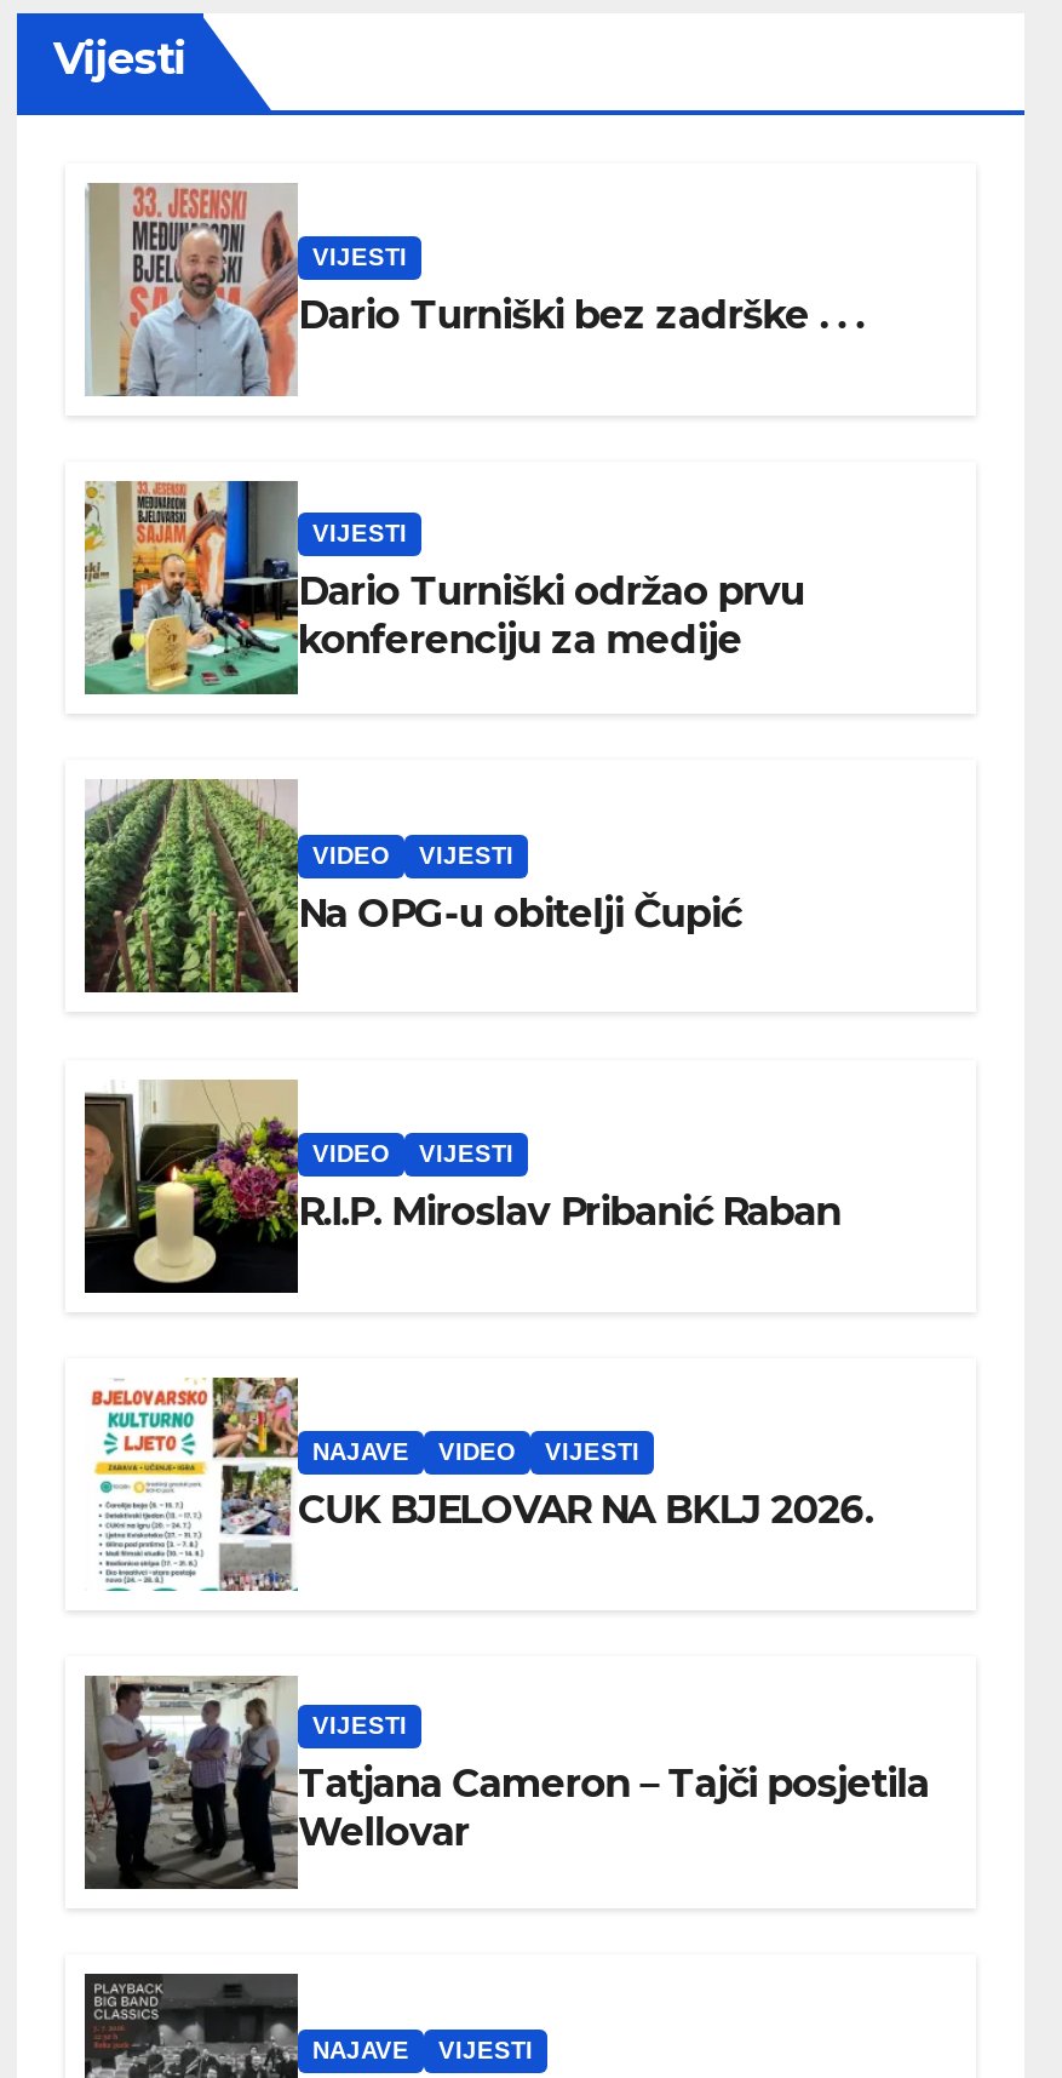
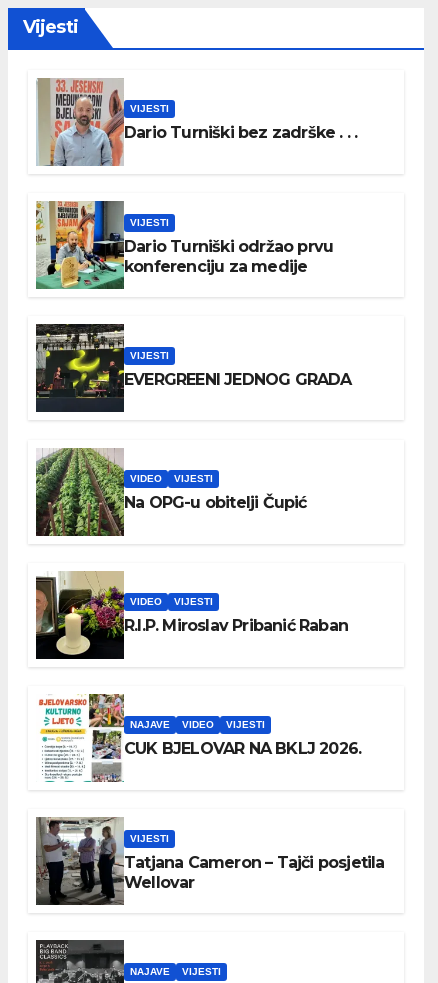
+ [image]
+ VIJESTI
+ EVERGREENI JEDNOG GRADA
